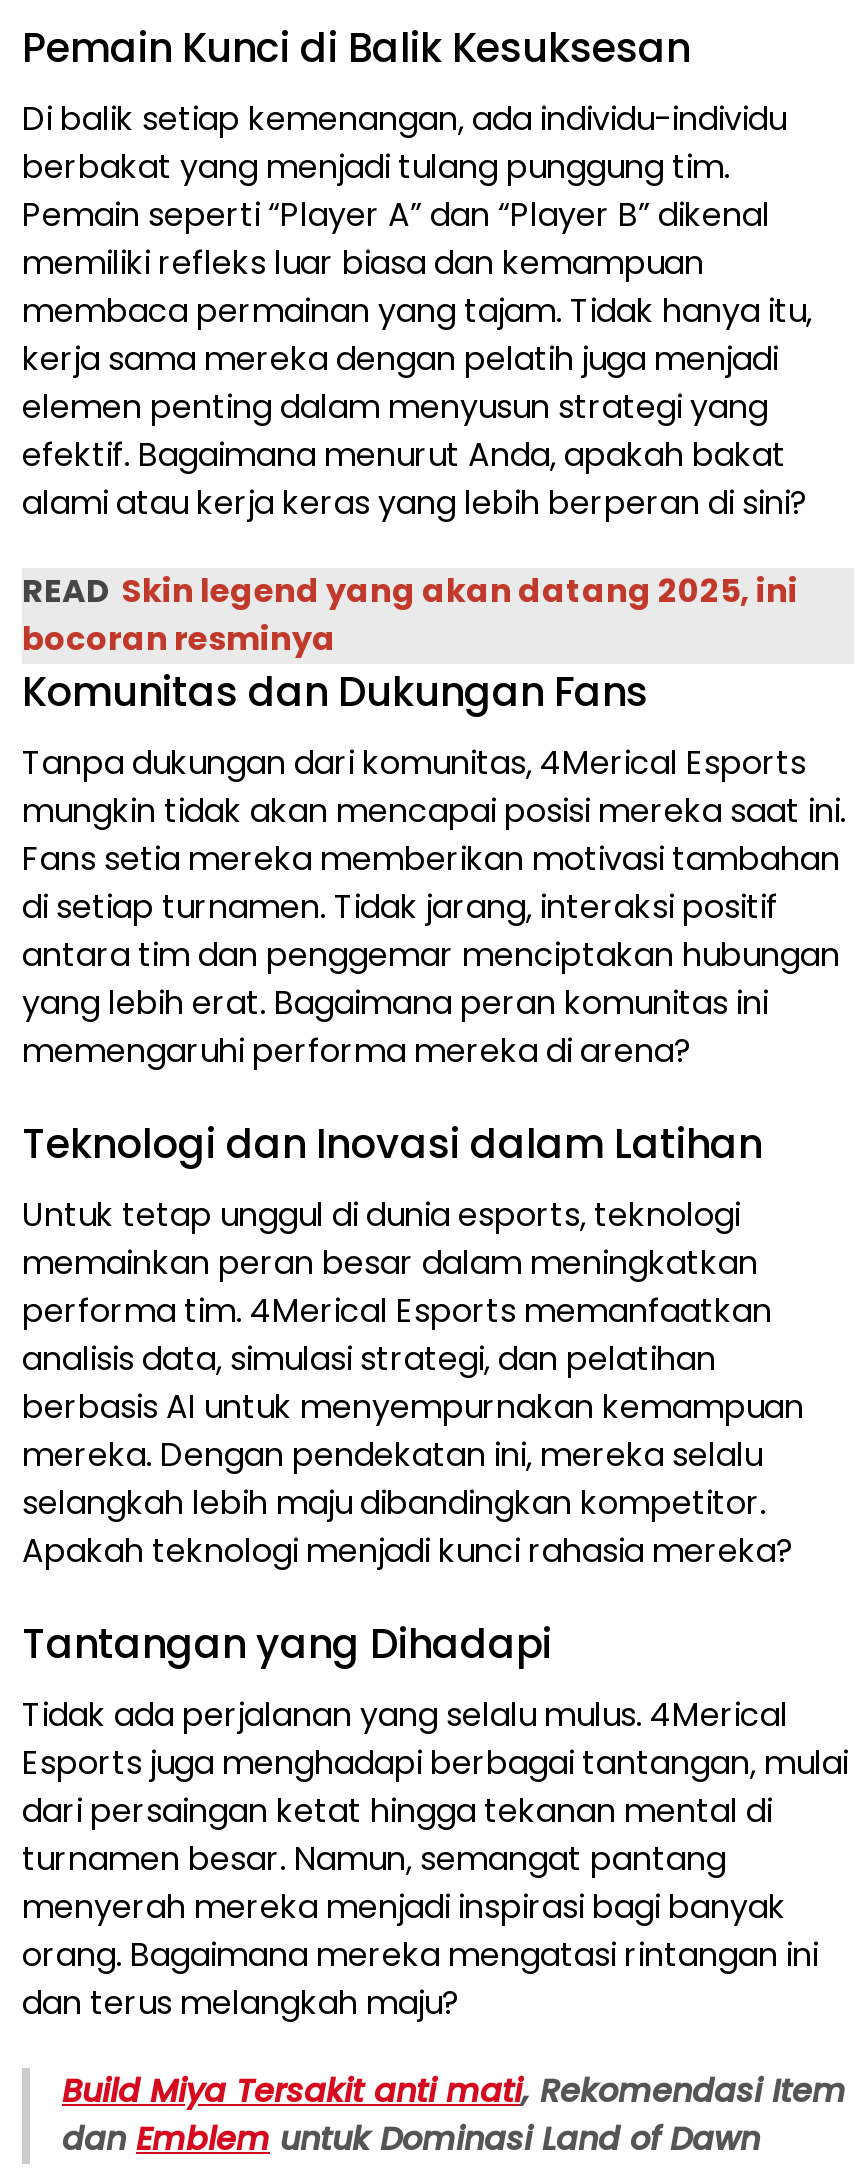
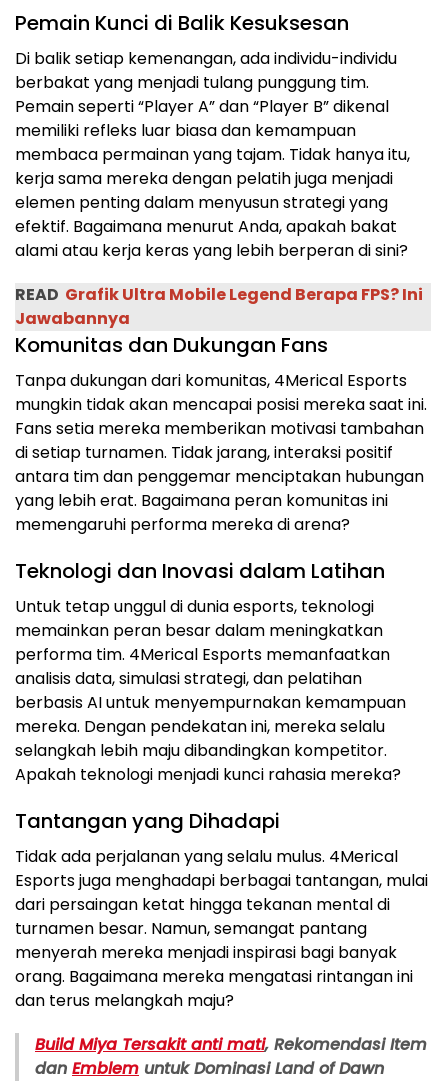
- READ Skin legend yang akan datang 2025, ini
- bocoran resminya
+ READ Grafik Ultra Mobile Legend Berapa FPS? Ini
+ Jawabannya
